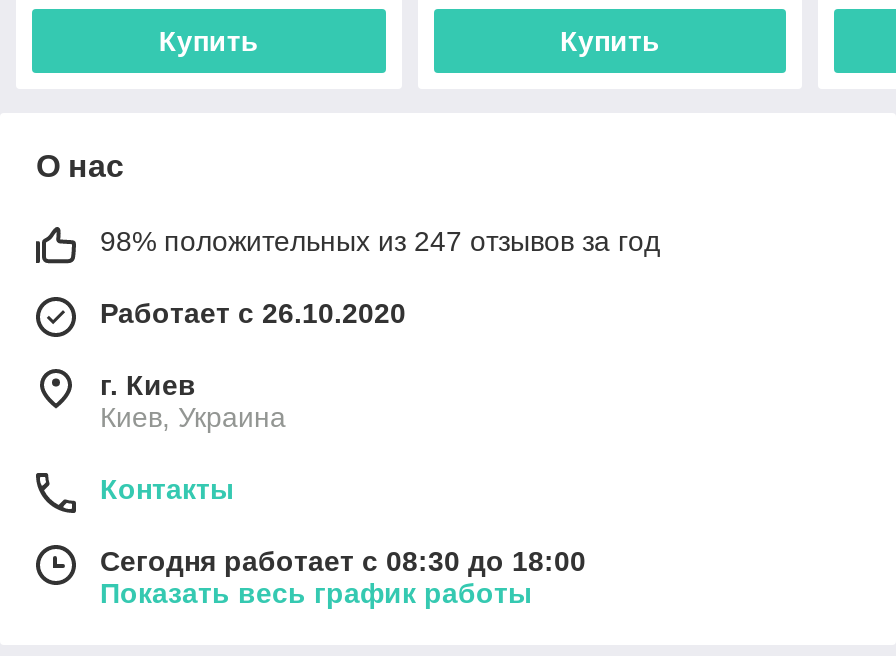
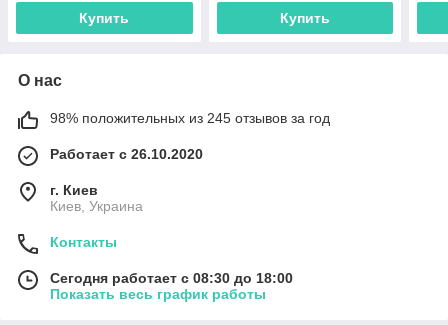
- 98% положительных из 247 отзывов за год
+ 98% положительных из 245 отзывов за год
